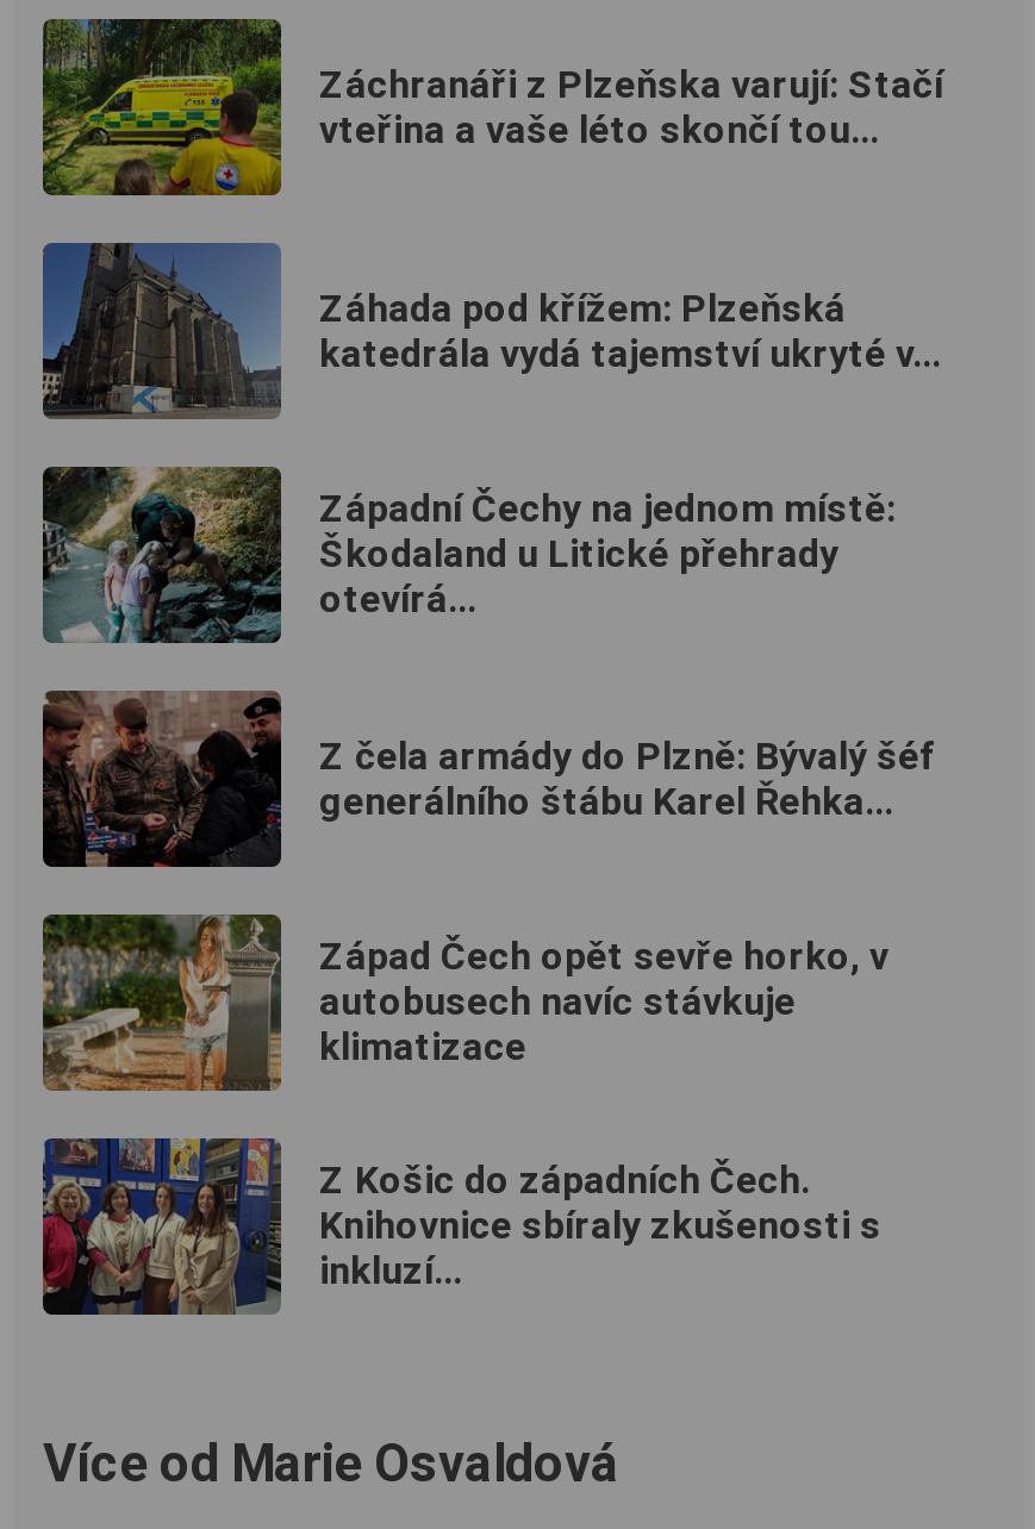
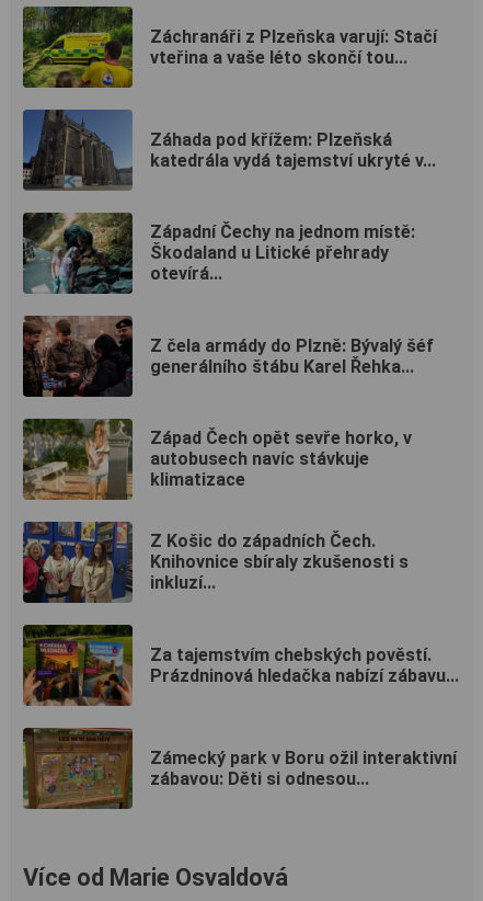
+ [image]
+ Zámecký park v Boru ožil interaktivní
+ zábavou: Děti si odnesou...

+ [image]
+ Za tajemstvím chebských pověstí.
+ Prázdninová hledačka nabízí zábavu...
